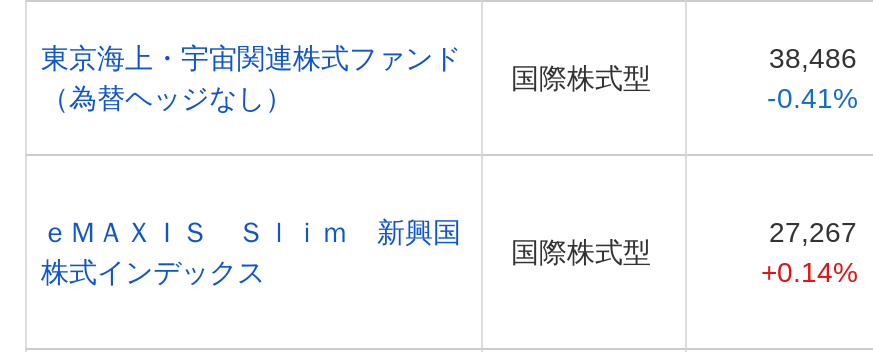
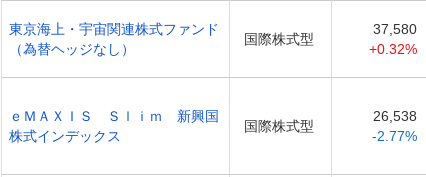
- 38,486
+ 37,580

- -0.41%
+ +0.32%

- 27,267
+ 26,538

- +0.14%
+ -2.77%
